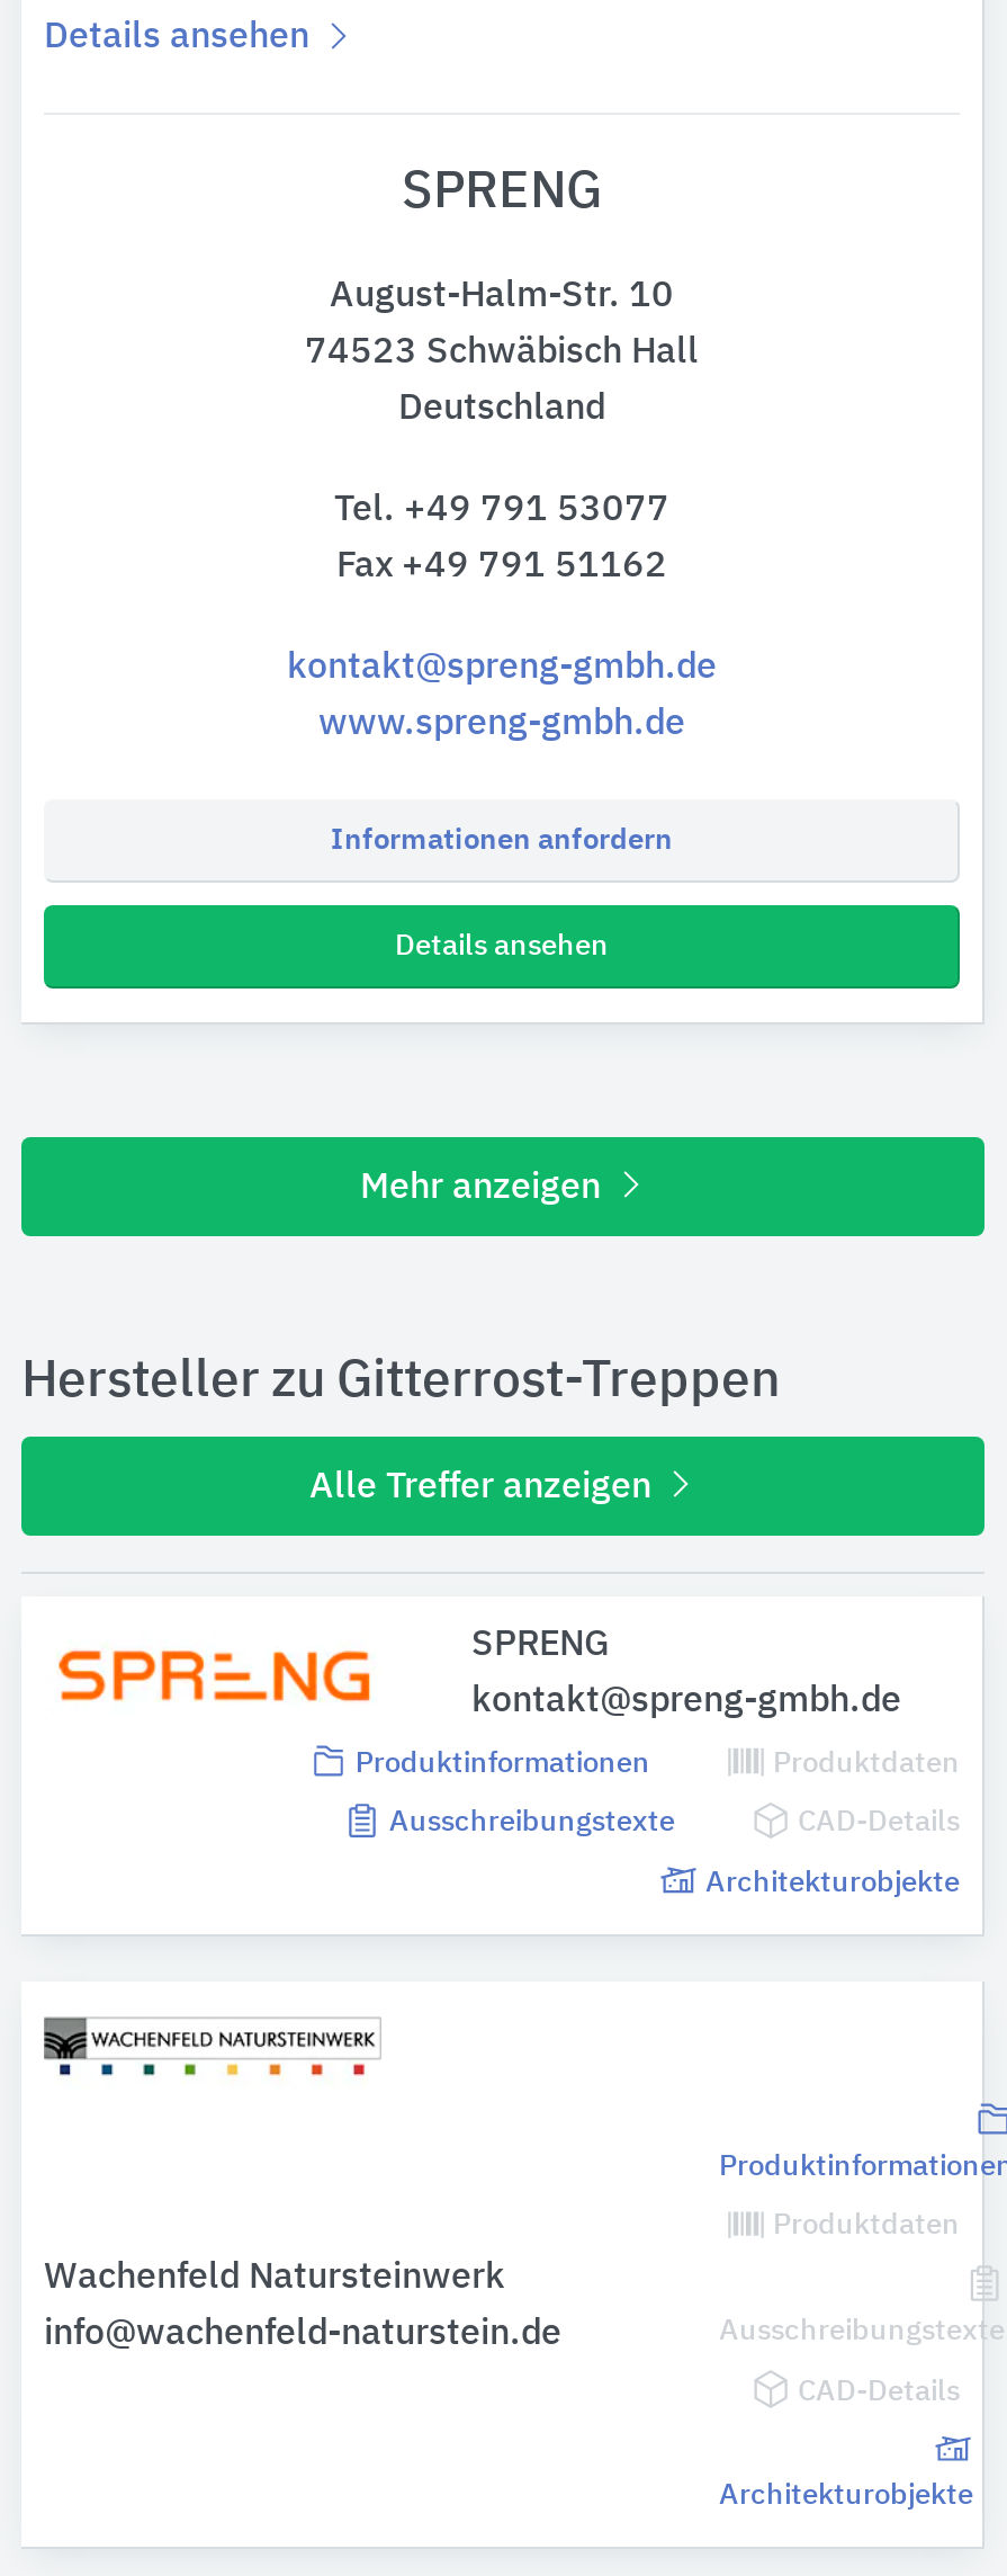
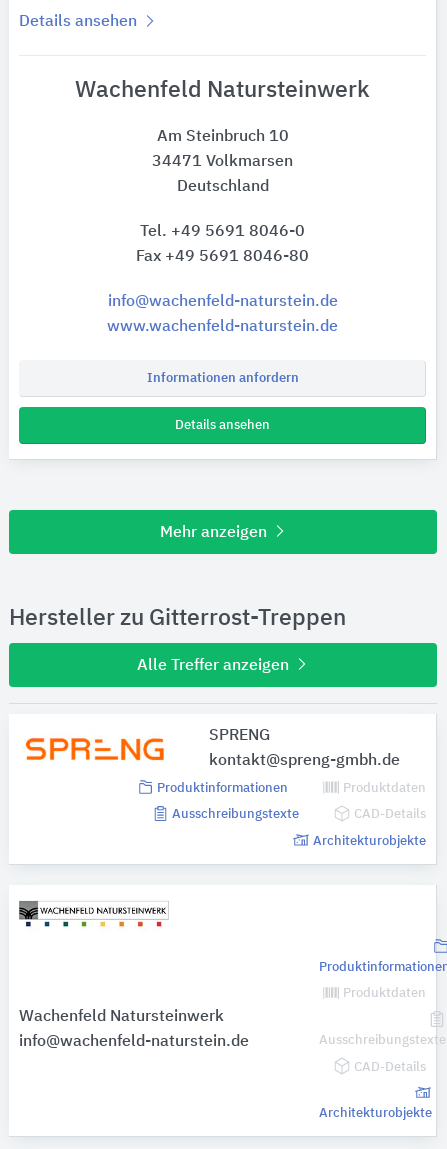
- SPRENG
+ Wachenfeld Natursteinwerk

- August-Halm-Str. 10
+ Am Steinbruch 10

- 74523 Schwäbisch Hall
+ 34471 Volkmarsen

- Tel. +49 791 53077
+ Tel. +49 5691 8046-0

- Fax +49 791 51162
+ Fax +49 5691 8046-80

- kontakt@spreng-gmbh.de
+ info@wachenfeld-naturstein.de

- www.spreng-gmbh.de
+ www.wachenfeld-naturstein.de
